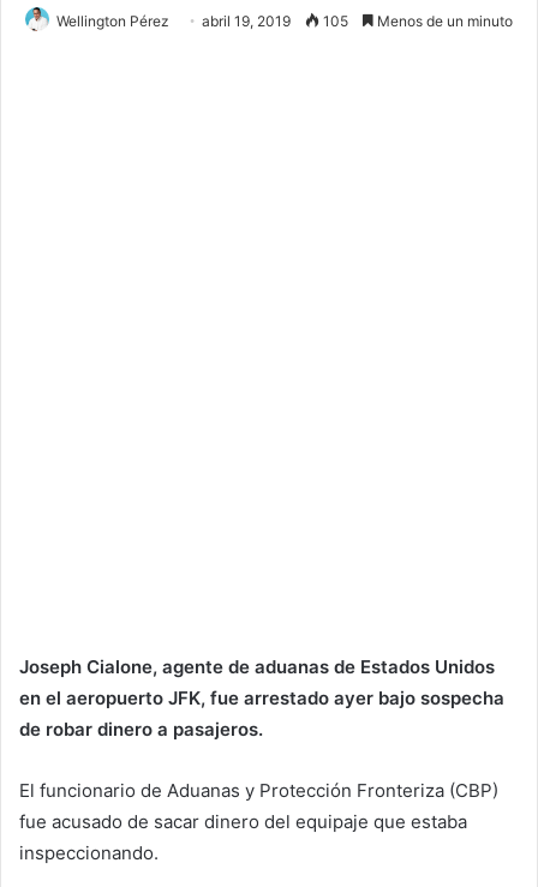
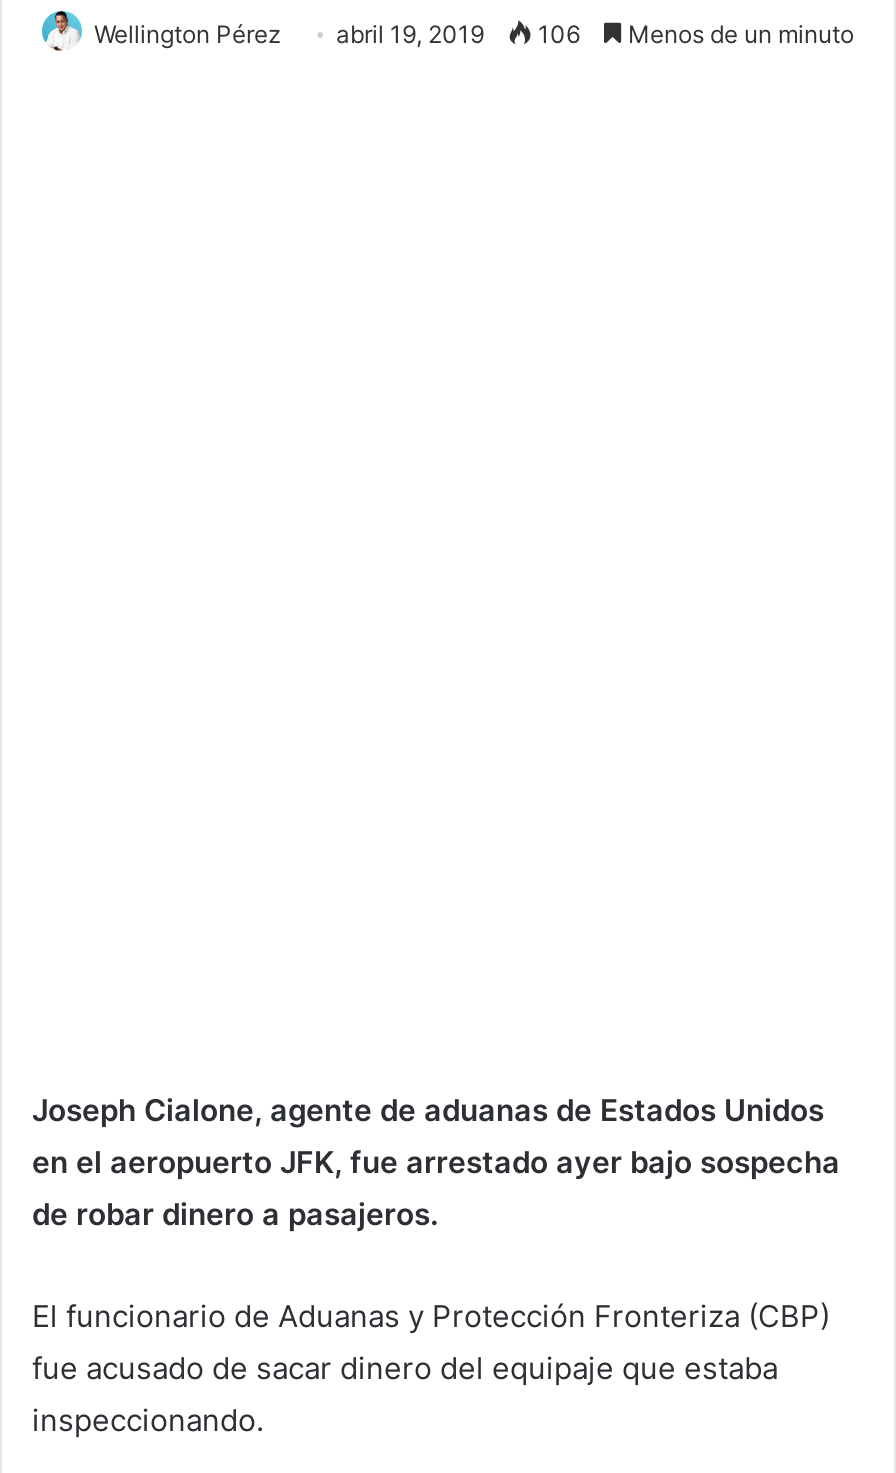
- Wellington Pérez abril 19, 2019 105 Menos de un minuto
+ Wellington Pérez abril 19, 2019 106 Menos de un minuto
